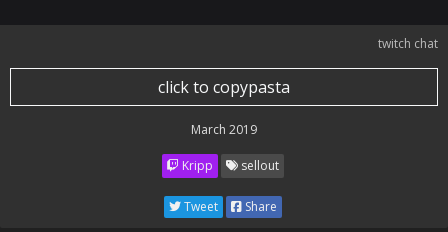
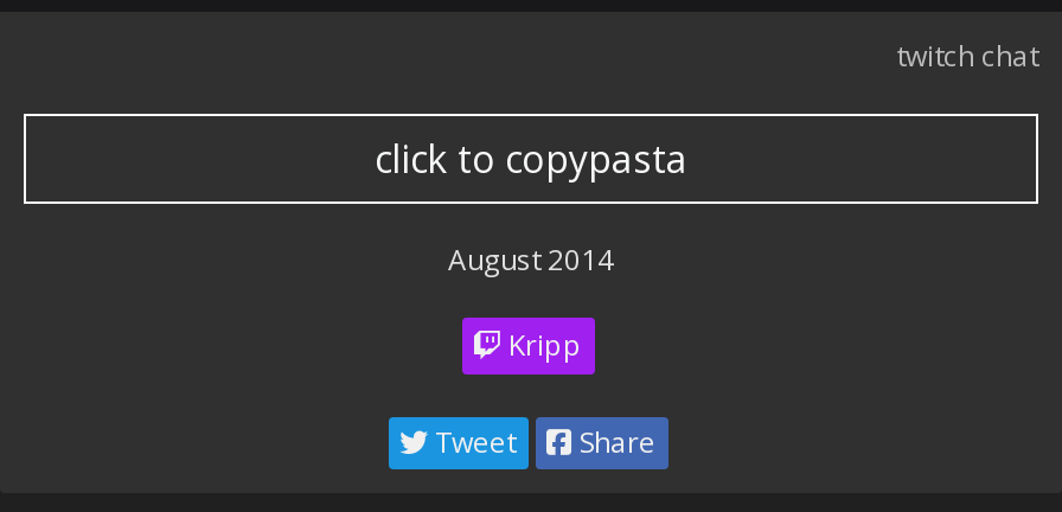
- March 2019
+ August 2014

- sellout
